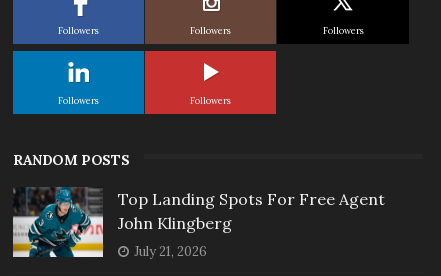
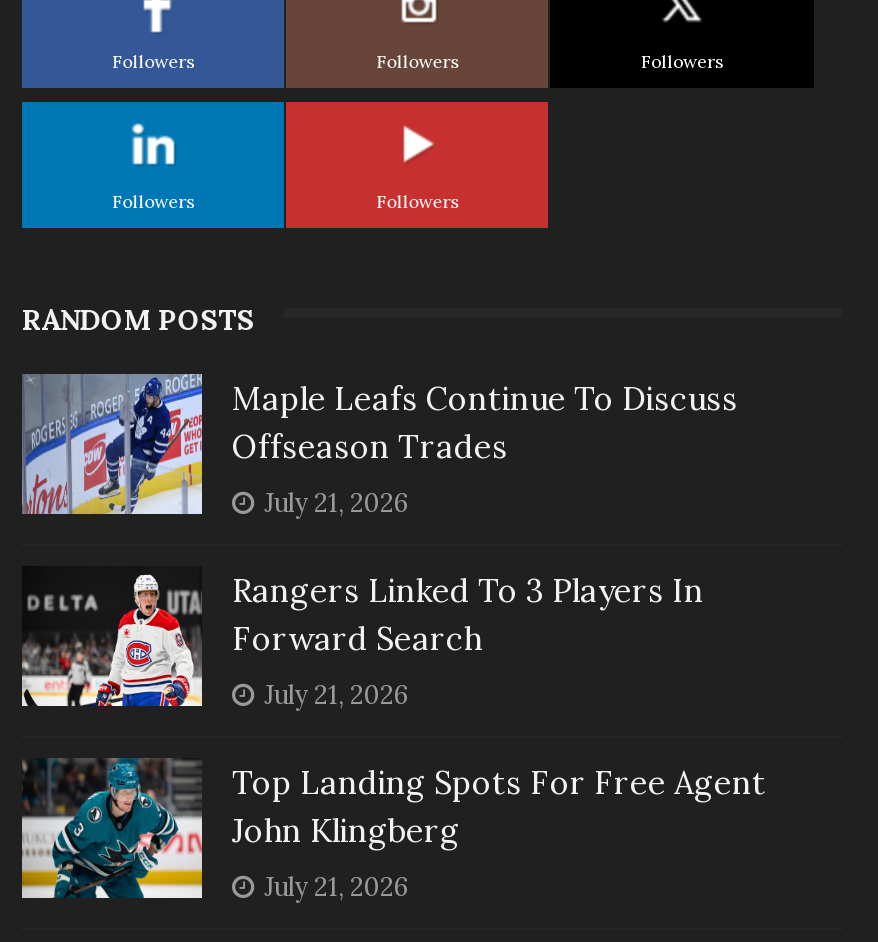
+ [image]
+ Maple Leafs Continue To Discuss
+ Offseason Trades
+ July 21, 2026
+ Rangers Linked To 3 Players In
+ Forward Search
+ July 21, 2026

+ [image]
